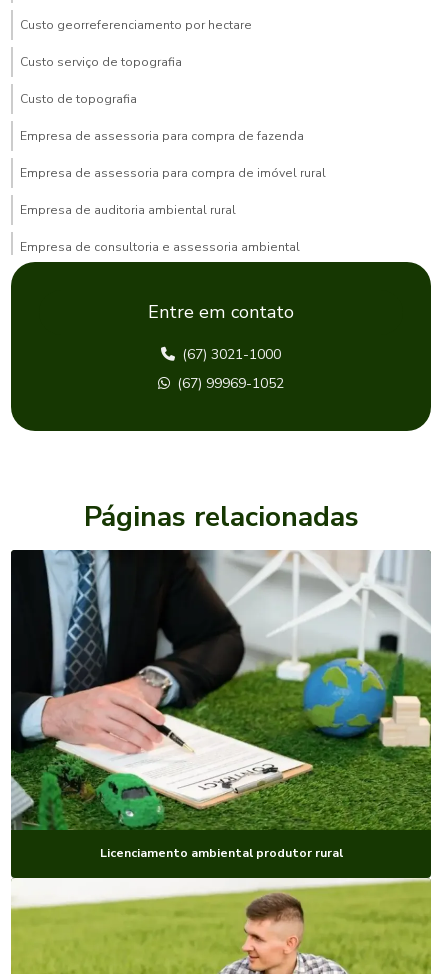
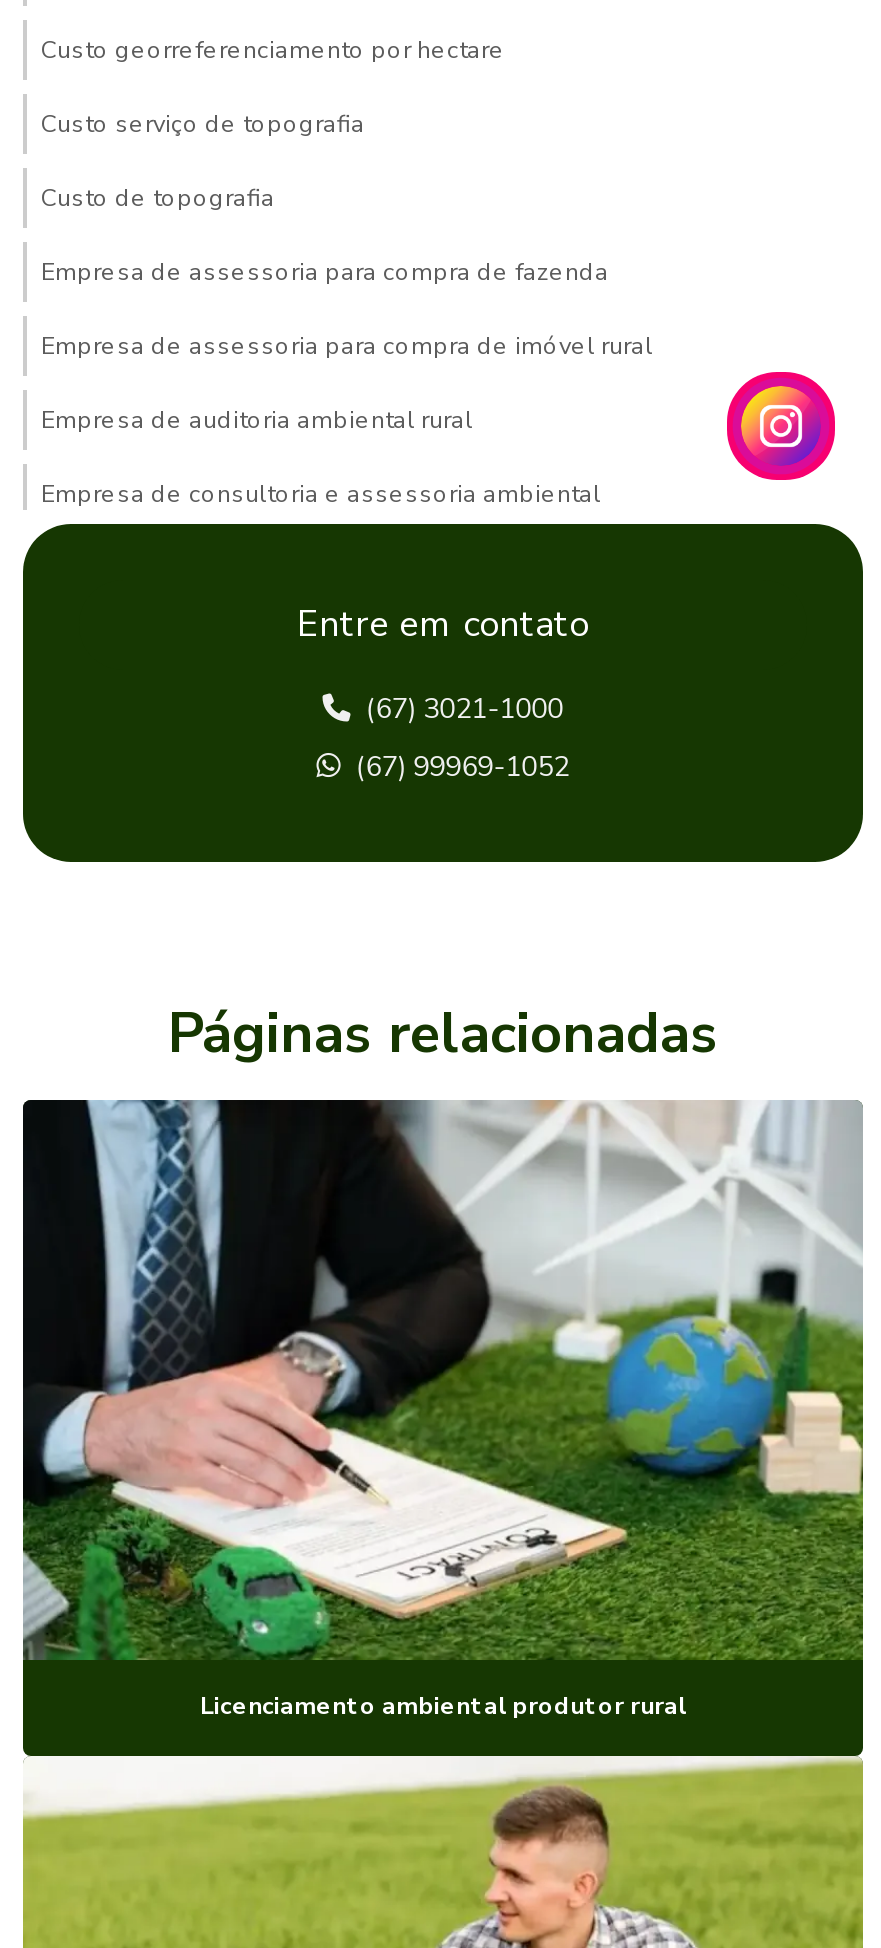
+ [image]
